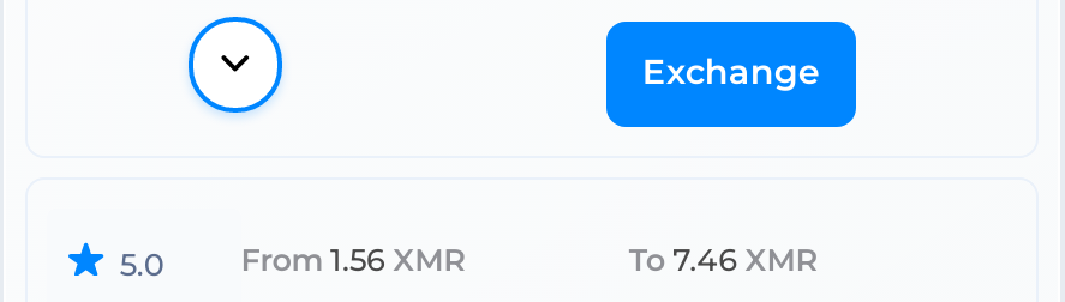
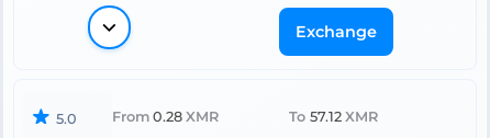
- From 1.56 XMR
+ From 0.28 XMR

- To 7.46 XMR
+ To 57.12 XMR
